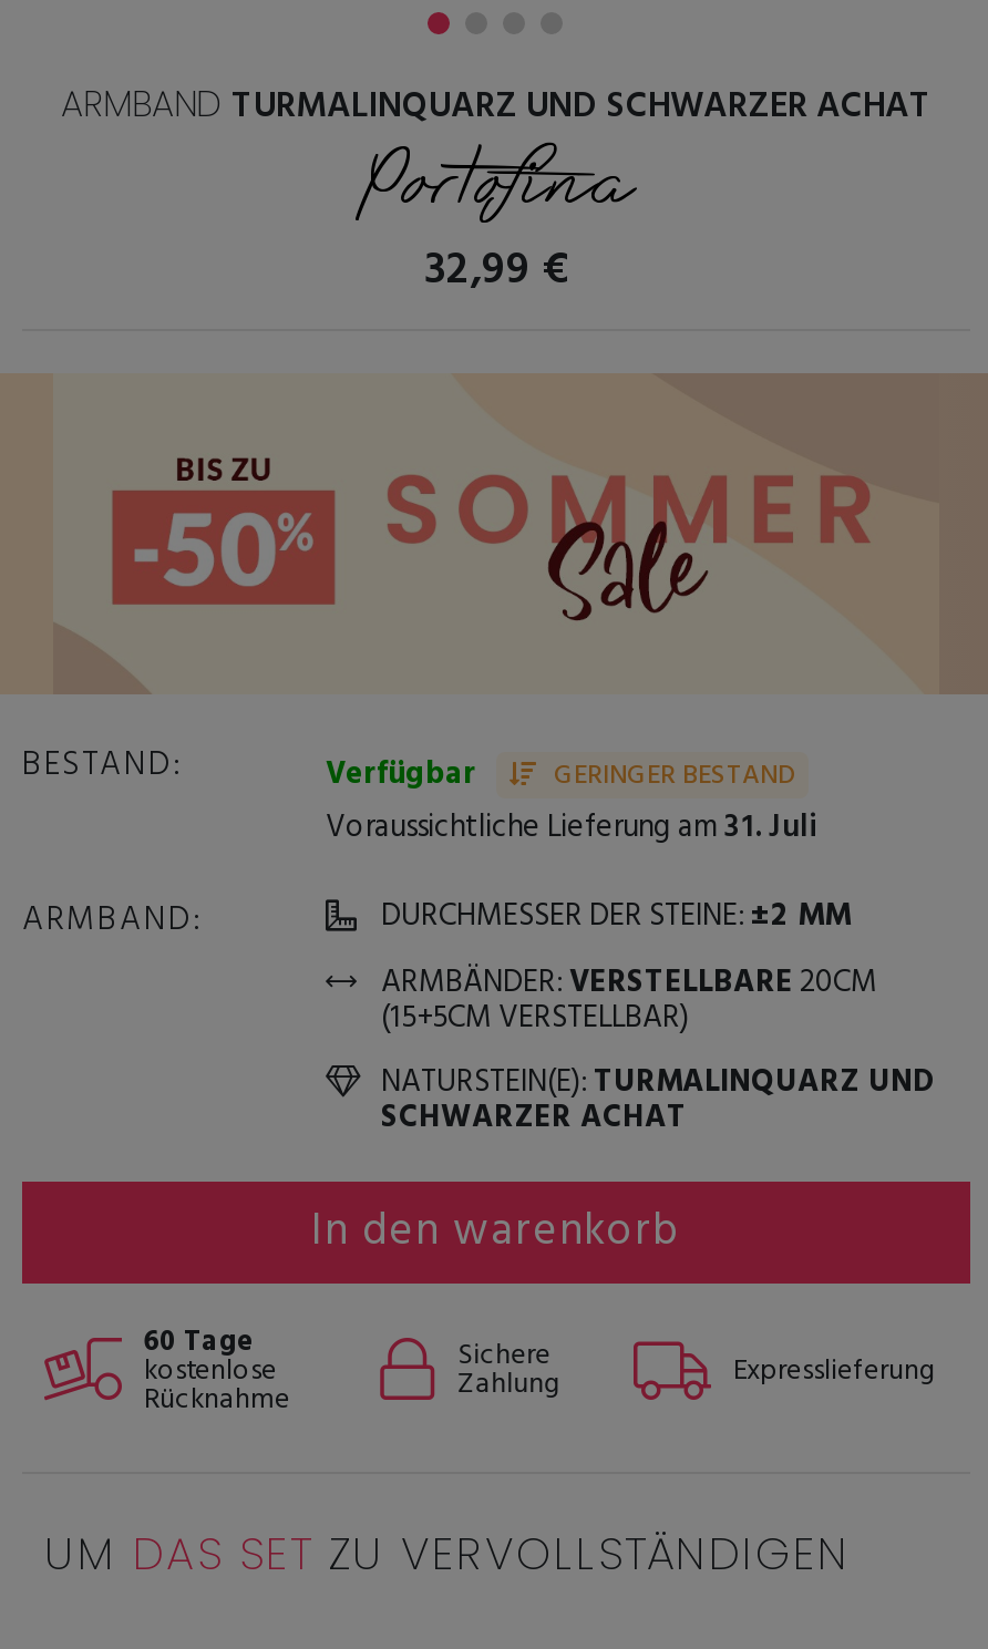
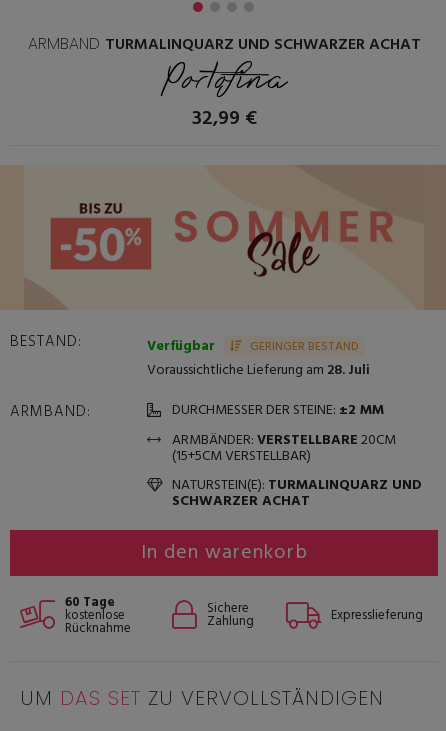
- Voraussichtliche Lieferung am 31. Juli
+ Voraussichtliche Lieferung am 28. Juli
